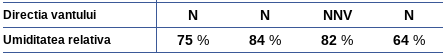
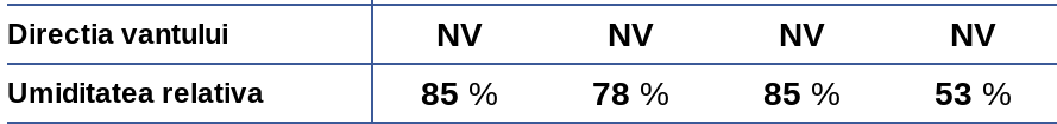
- N
- N
- NNV
- N
+ NV
+ NV
+ NV
+ NV

- 75%
+ 85%

- 84%
+ 78%

- 82%
+ 85%

- 64%
+ 53%
